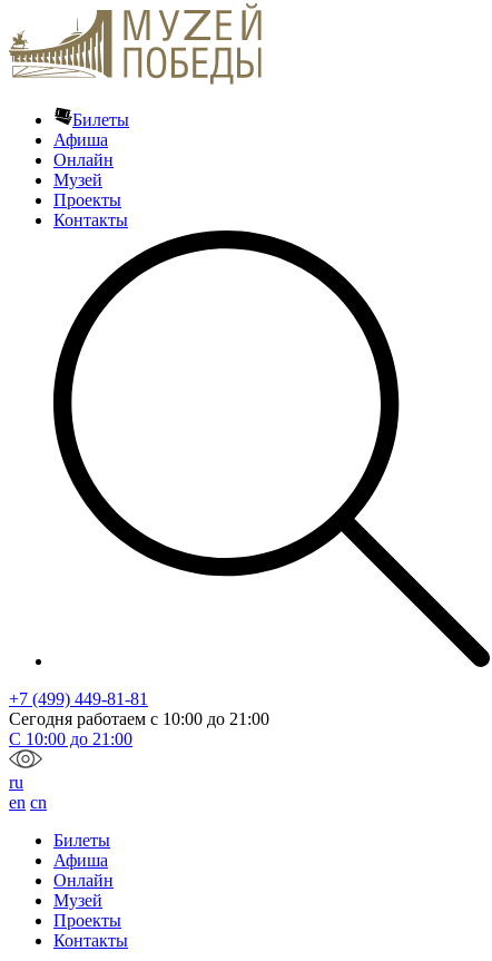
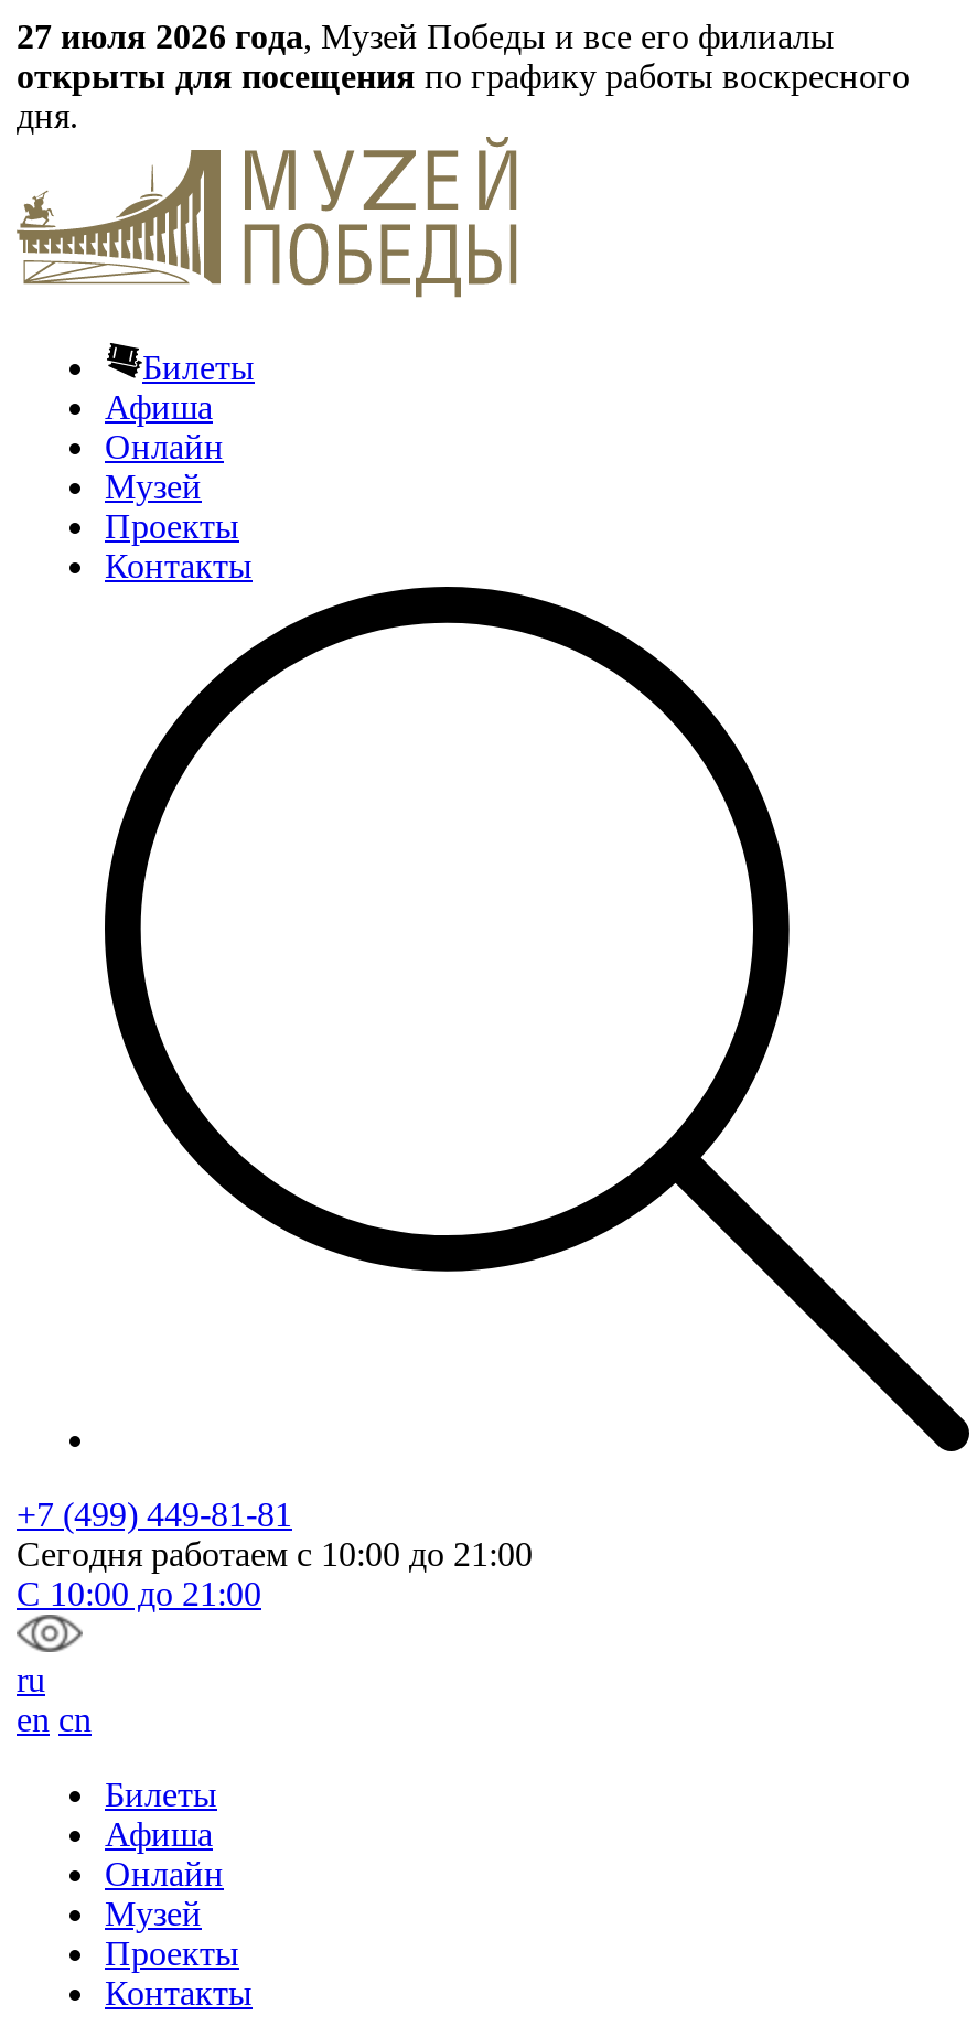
+ 27 июля 2026 года, Музей Победы и все его филиалы
+ открыты для посещения по графику работы воскресного
+ дня.
